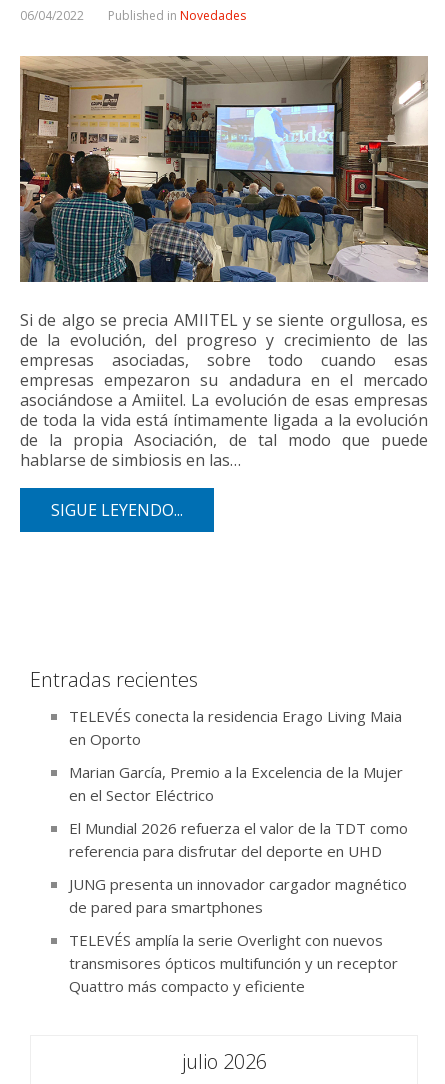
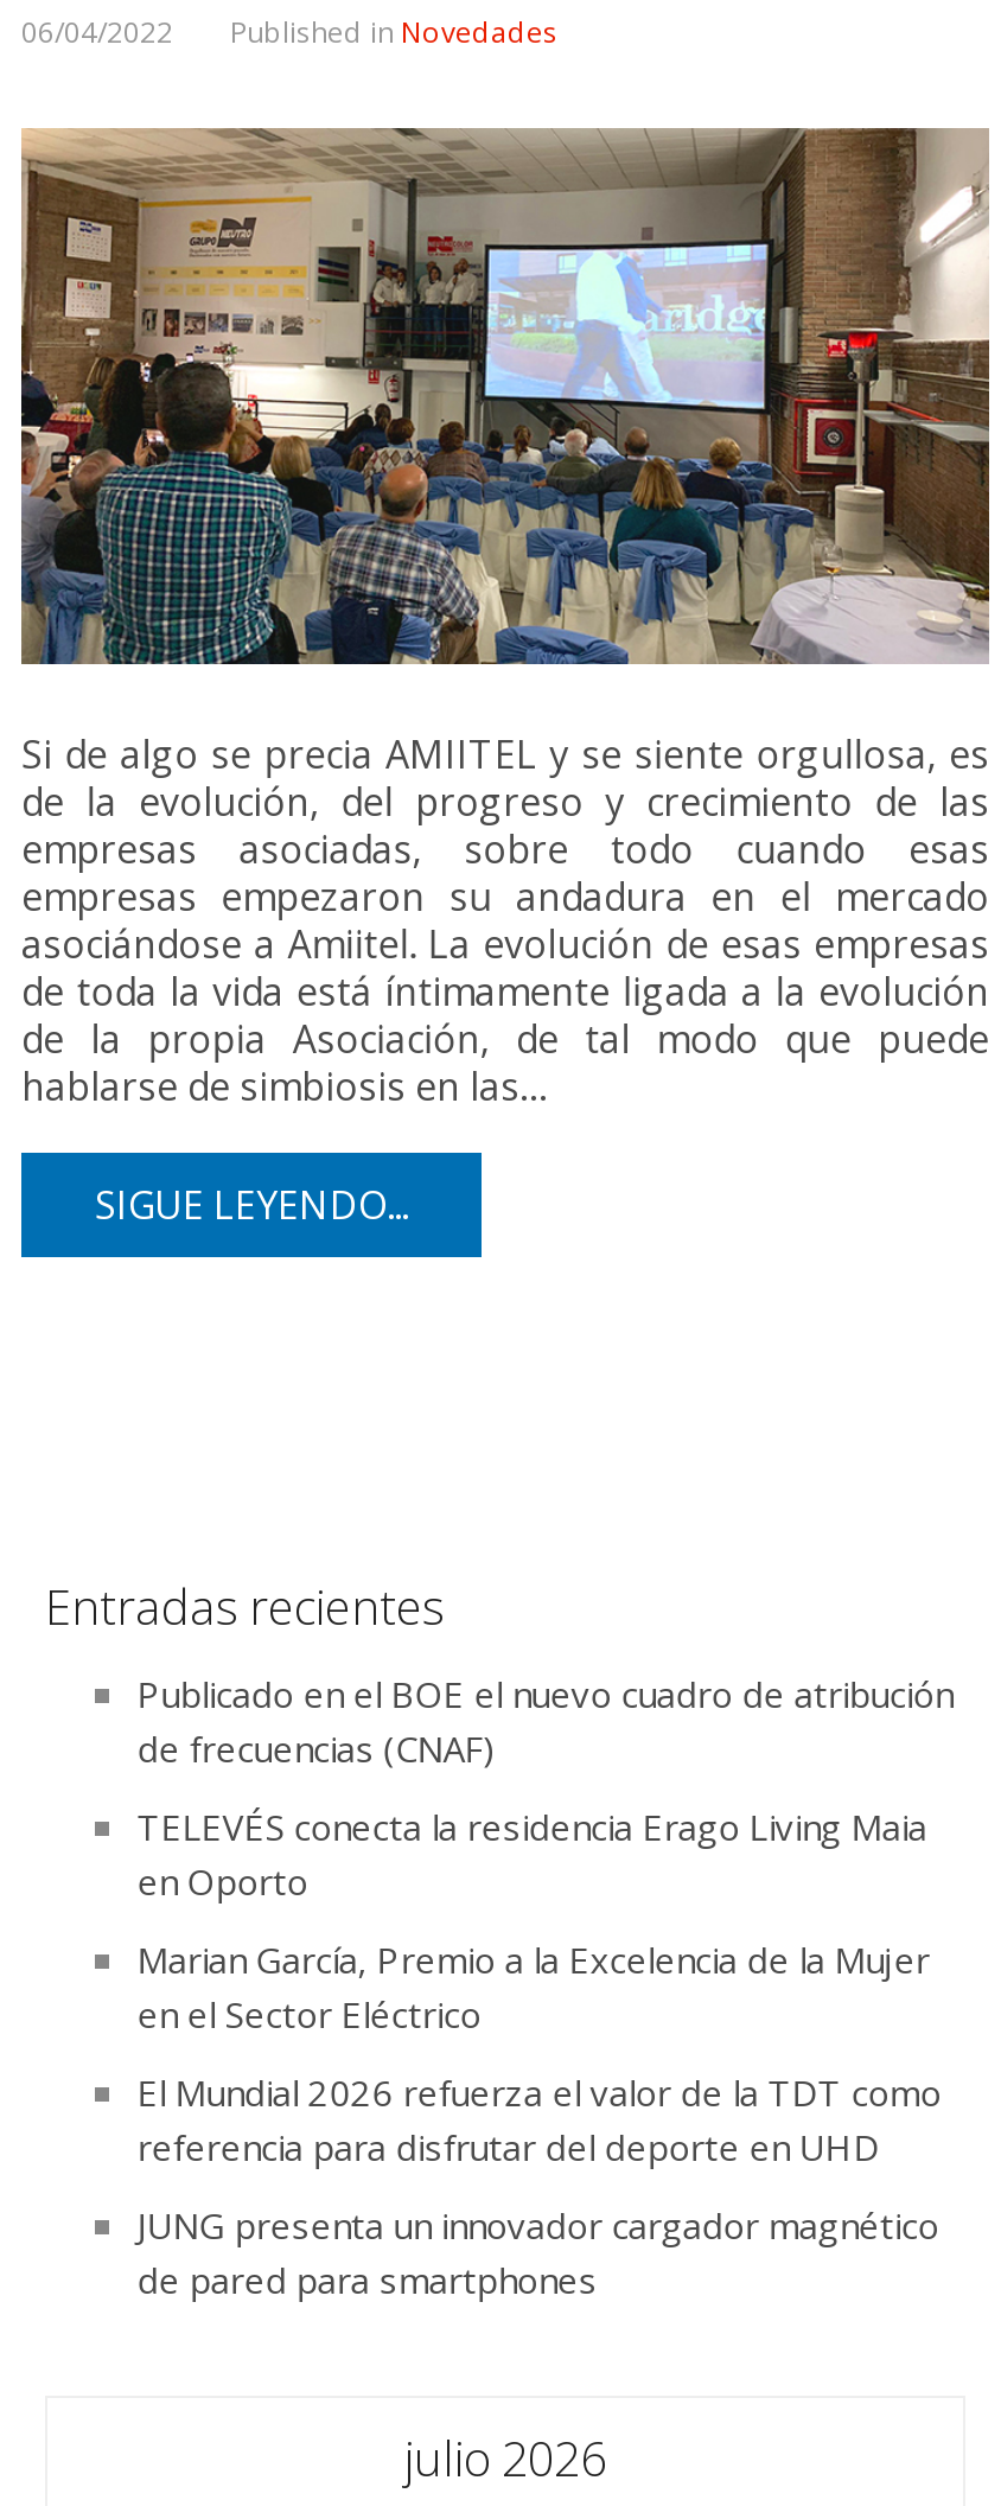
+ Publicado en el BOE el nuevo cuadro de atribución
+ de frecuencias (CNAF)

moved down: TELEVÉS conecta la residencia Erago Living Maia | en Oporto | Marian García, Premio a la Excelencia de la Mujer | en el Sector Eléctrico | El Mundial 2026 refuerza el valor de la TDT como | referencia para disfrutar del deporte en UHD | JUNG presenta un innovador cargador magnético | de pared para smartphones

- TELEVÉS amplía la serie Overlight con nuevos
- transmisores ópticos multifunción y un receptor
- Quattro más compacto y eficiente
